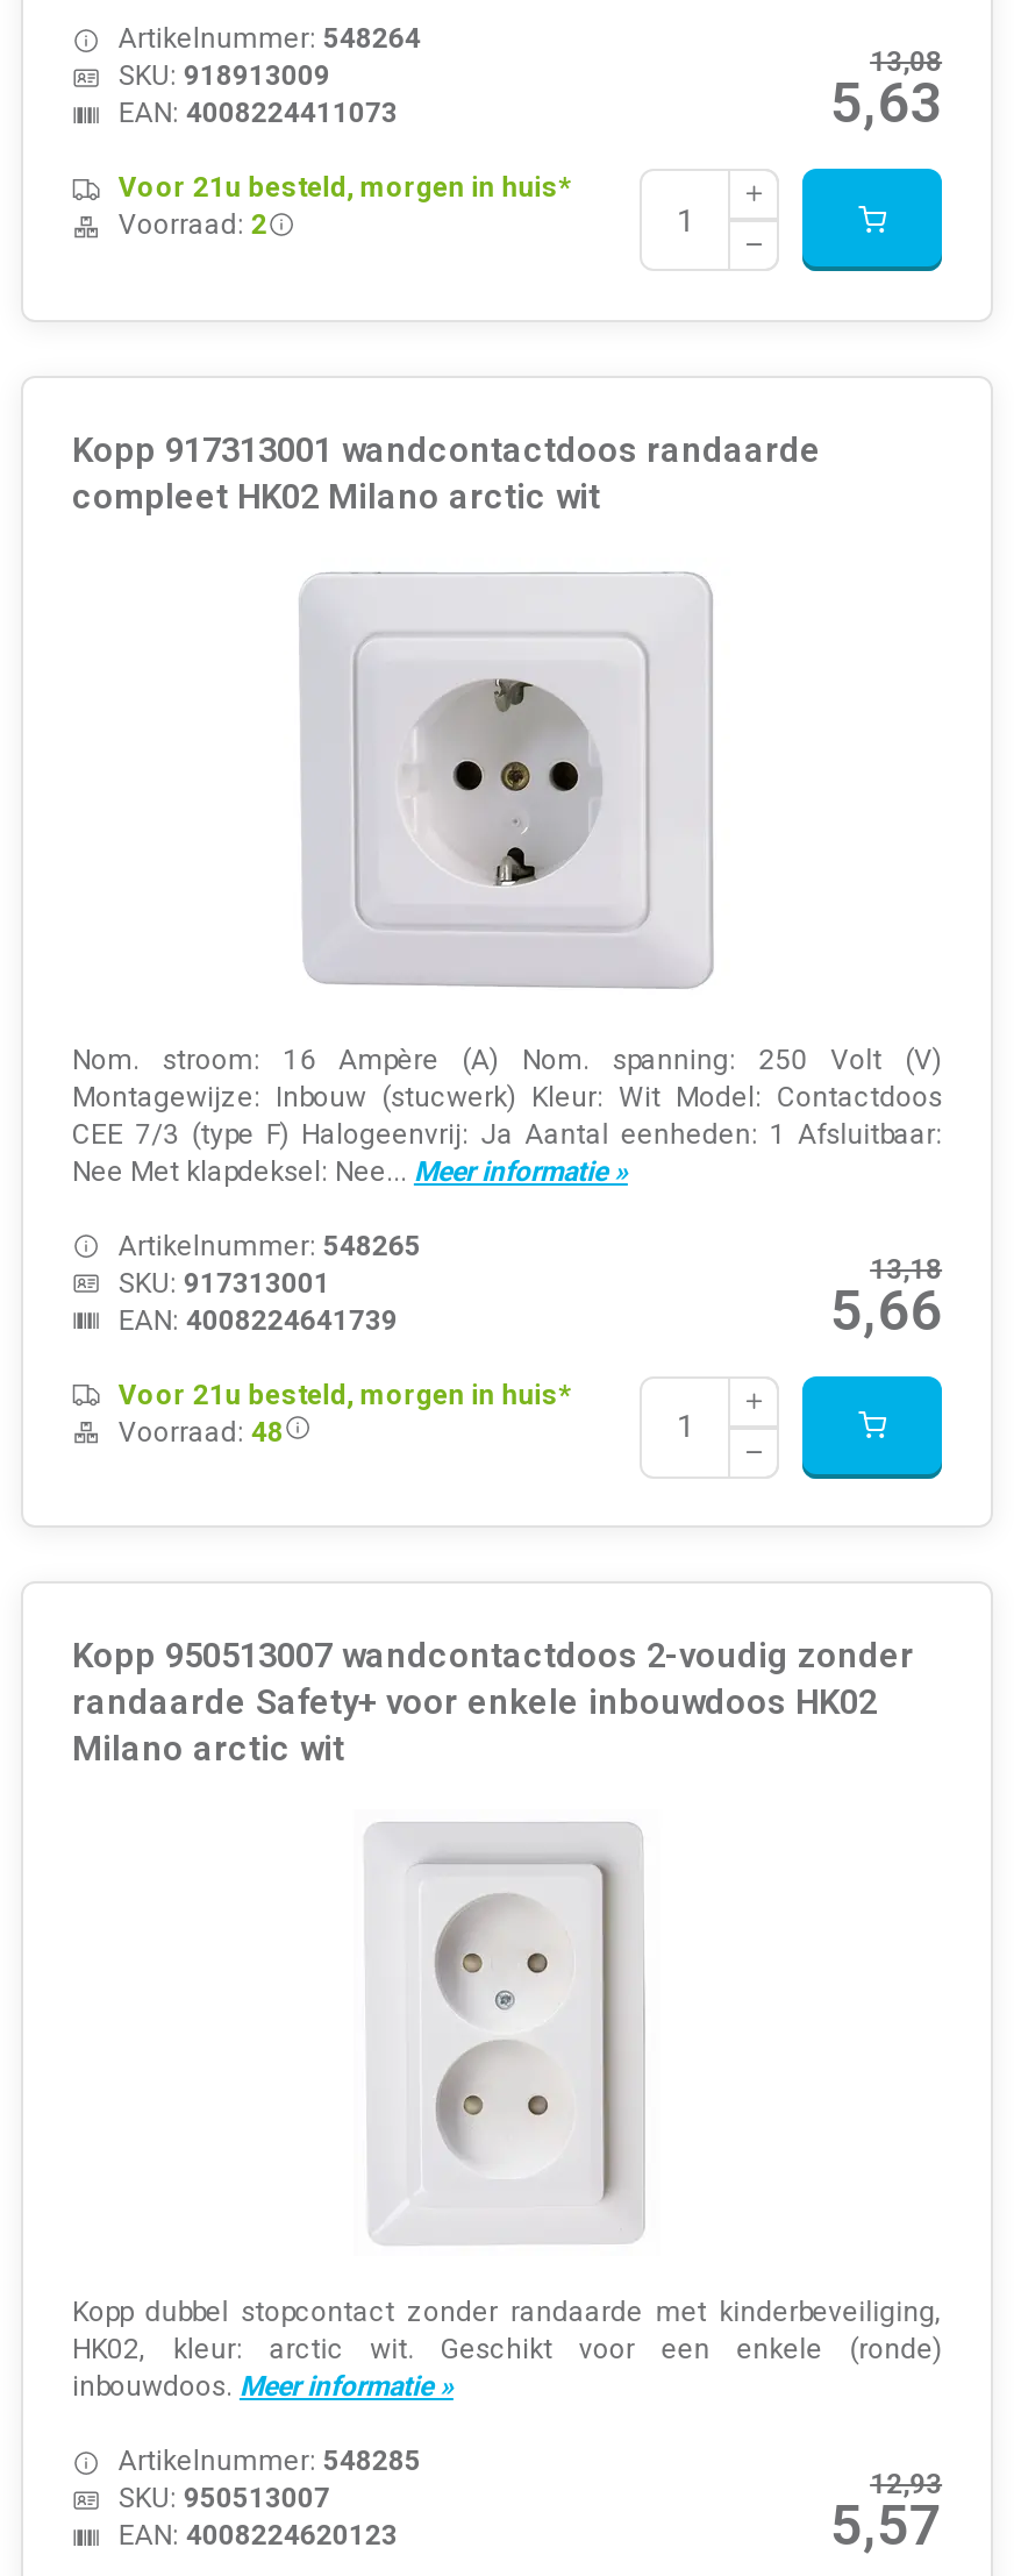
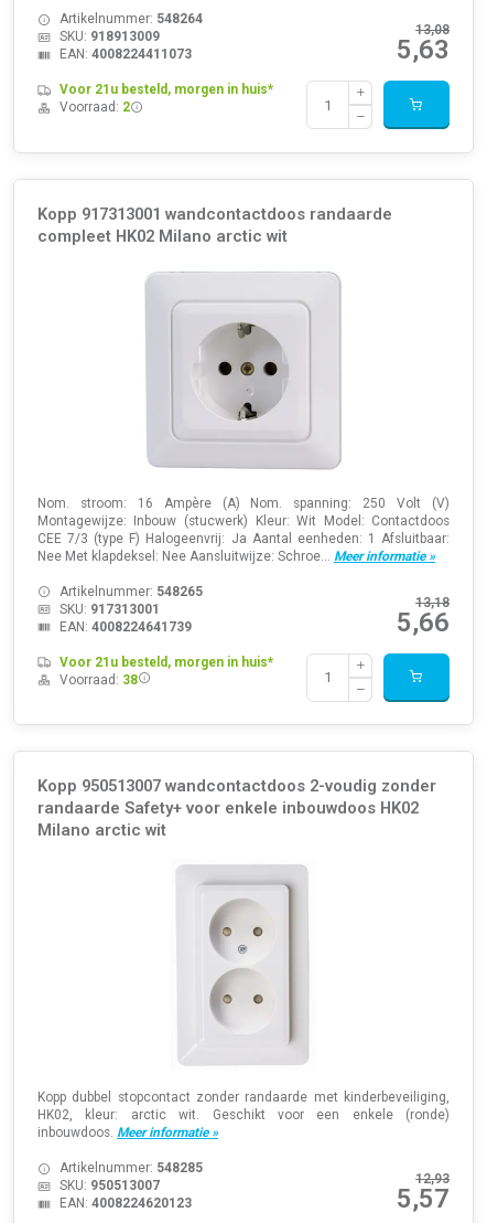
- Nee Met klapdeksel: Nee... Meer informatie »
+ Nee Met klapdeksel: Nee Aansluitwijze: Schroe... Meer informatie »

- Voorraad: 48
+ Voorraad: 38
